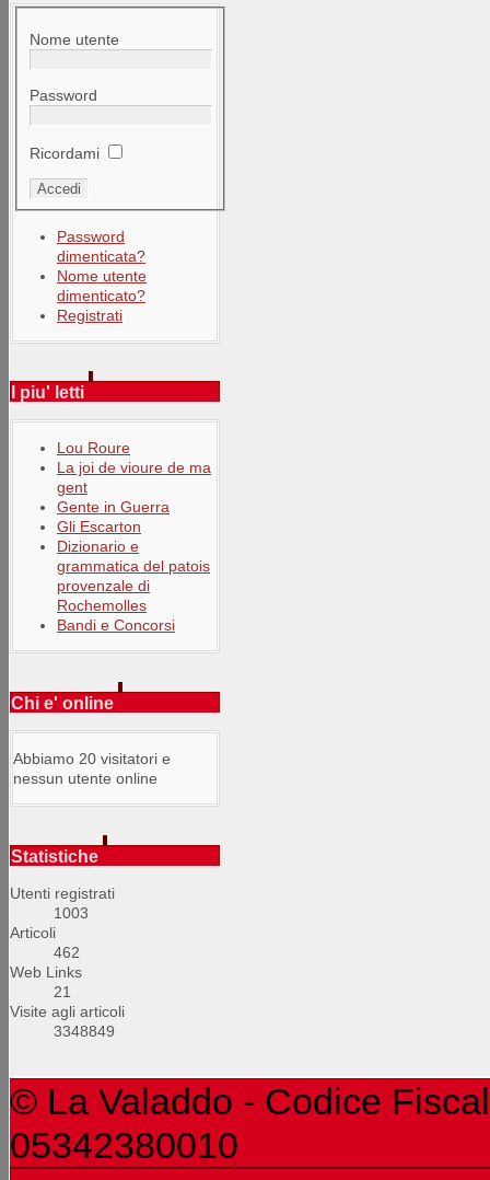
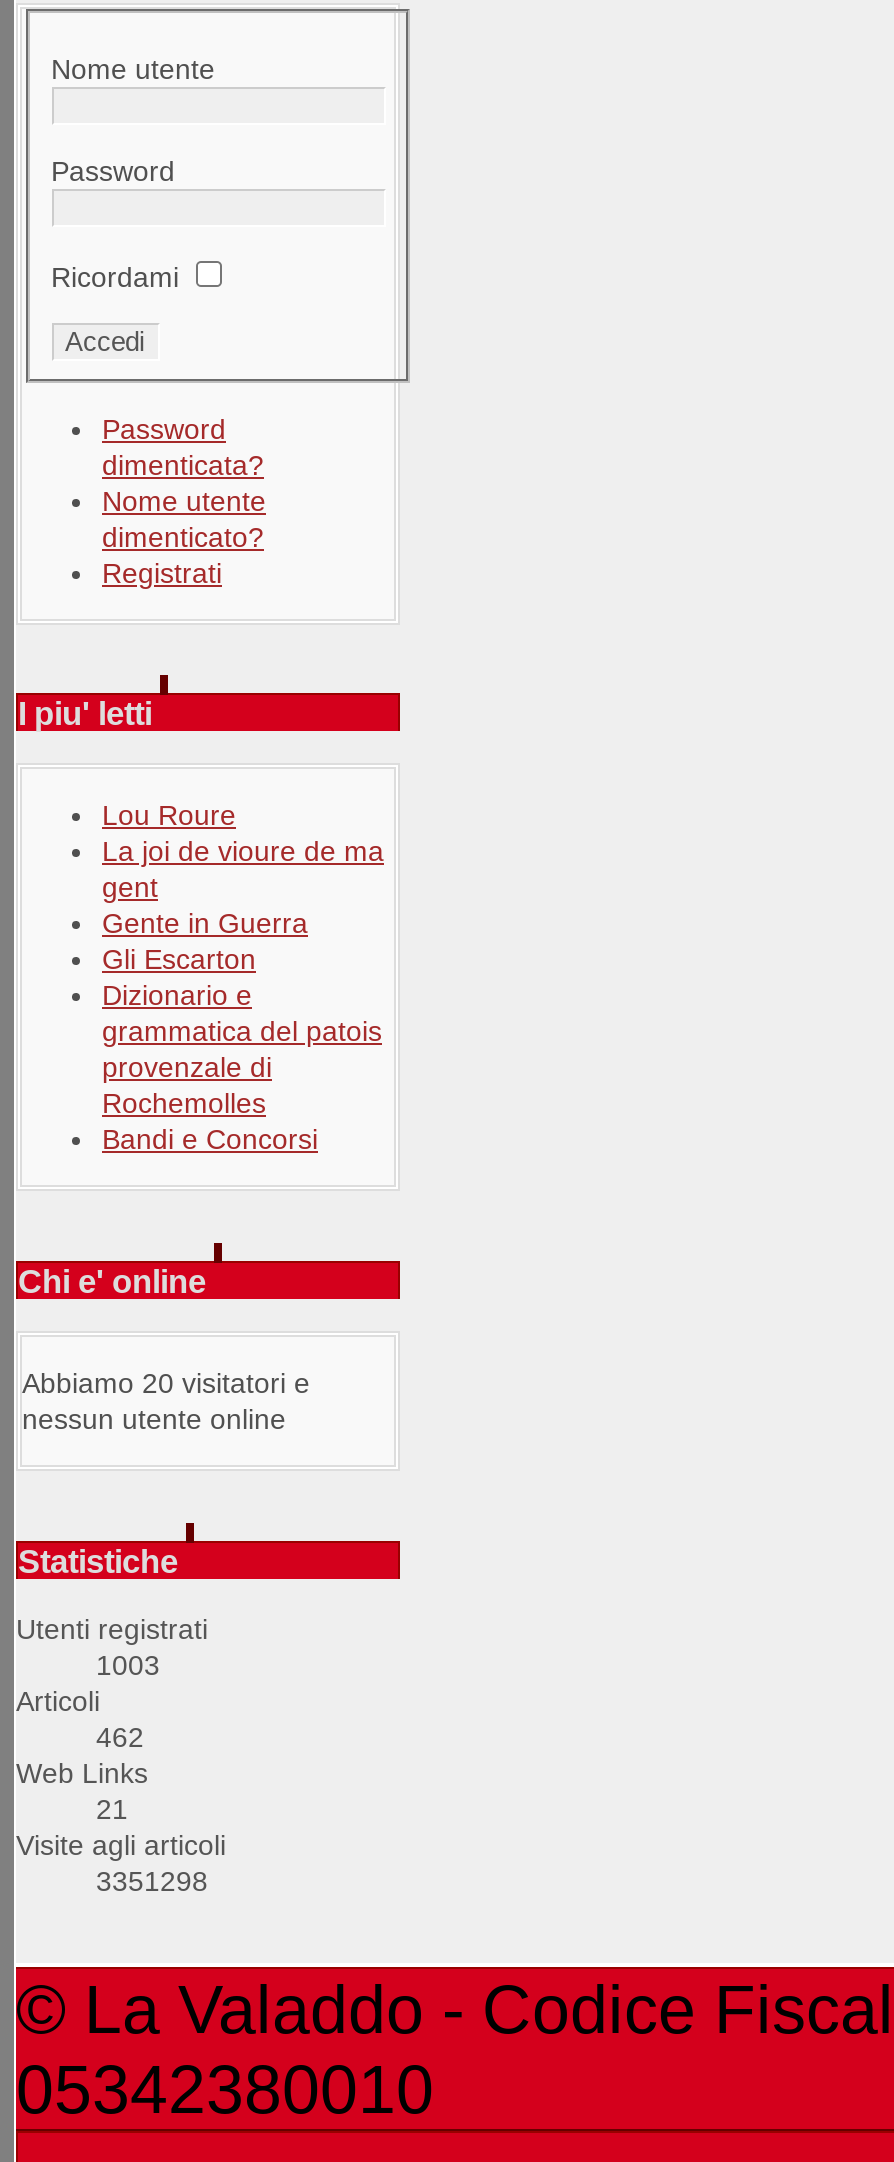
- 3348849
+ 3351298
